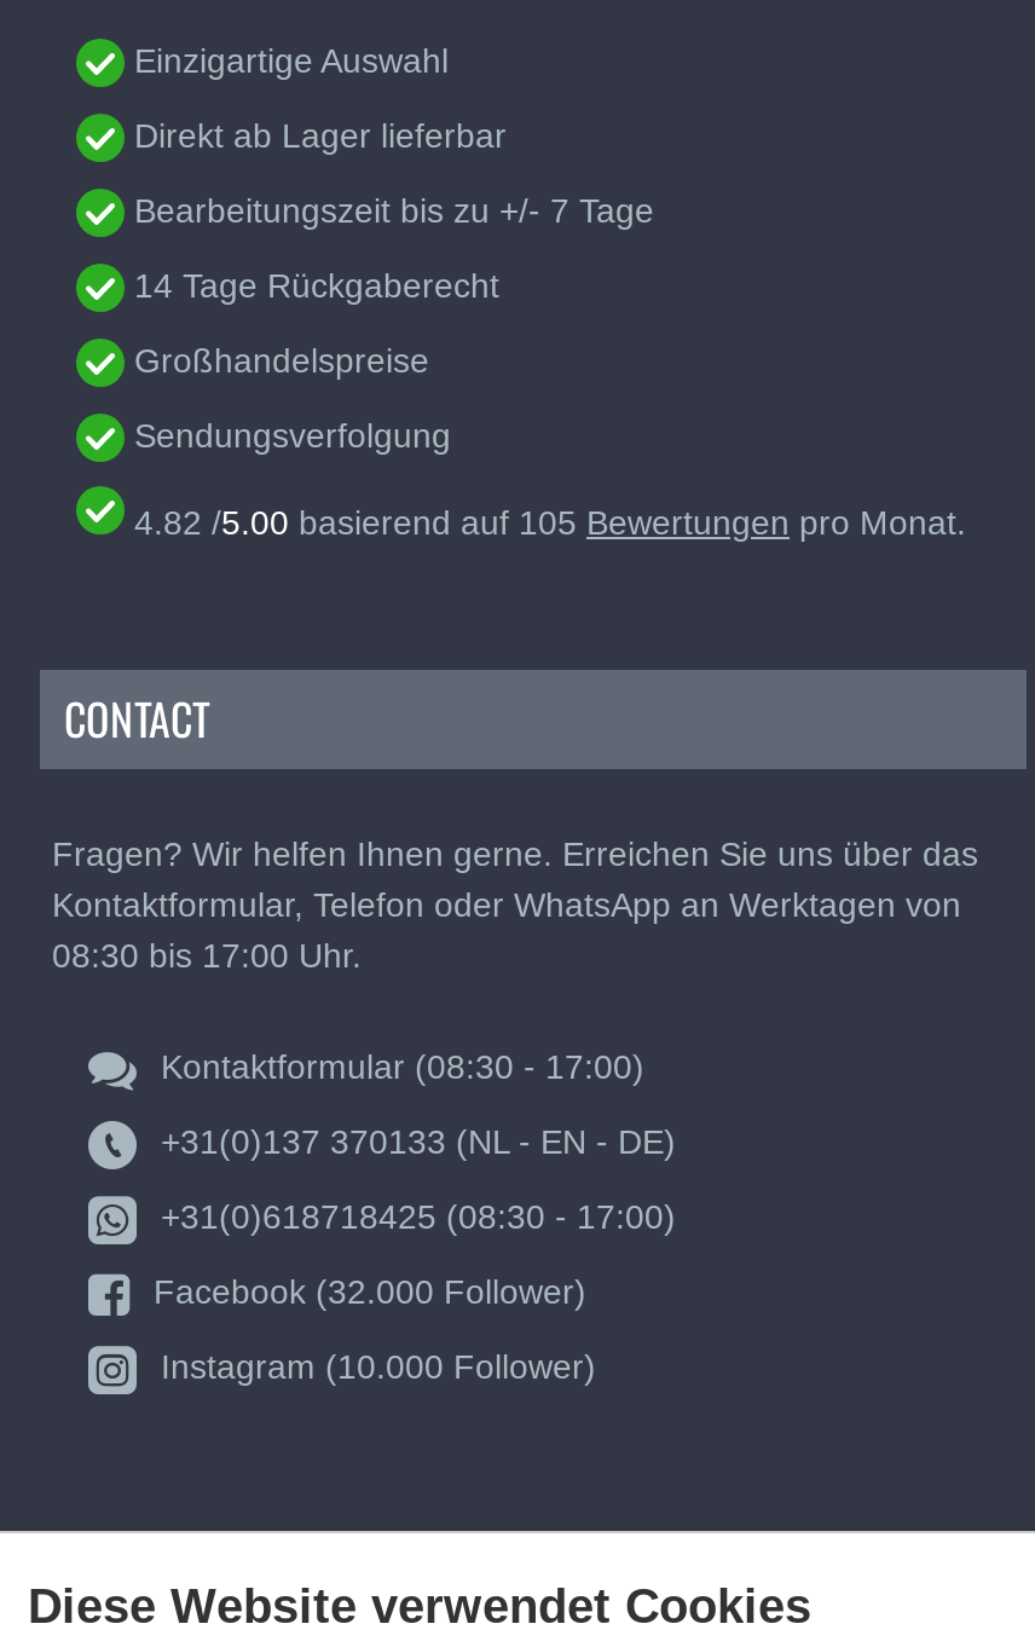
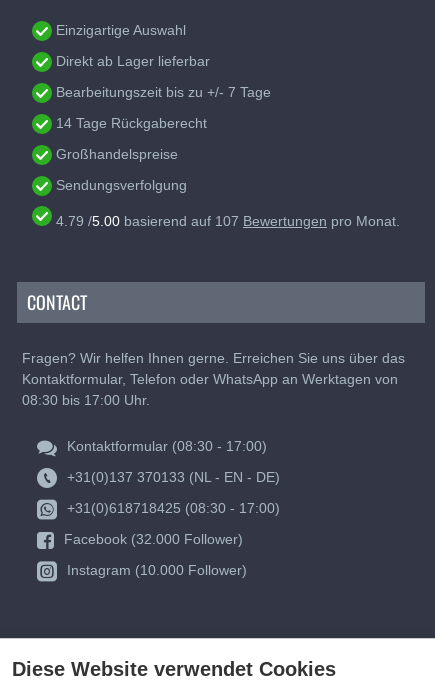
- 4.82 /5.00 basierend auf 105 Bewertungen pro Monat.
+ 4.79 /5.00 basierend auf 107 Bewertungen pro Monat.
